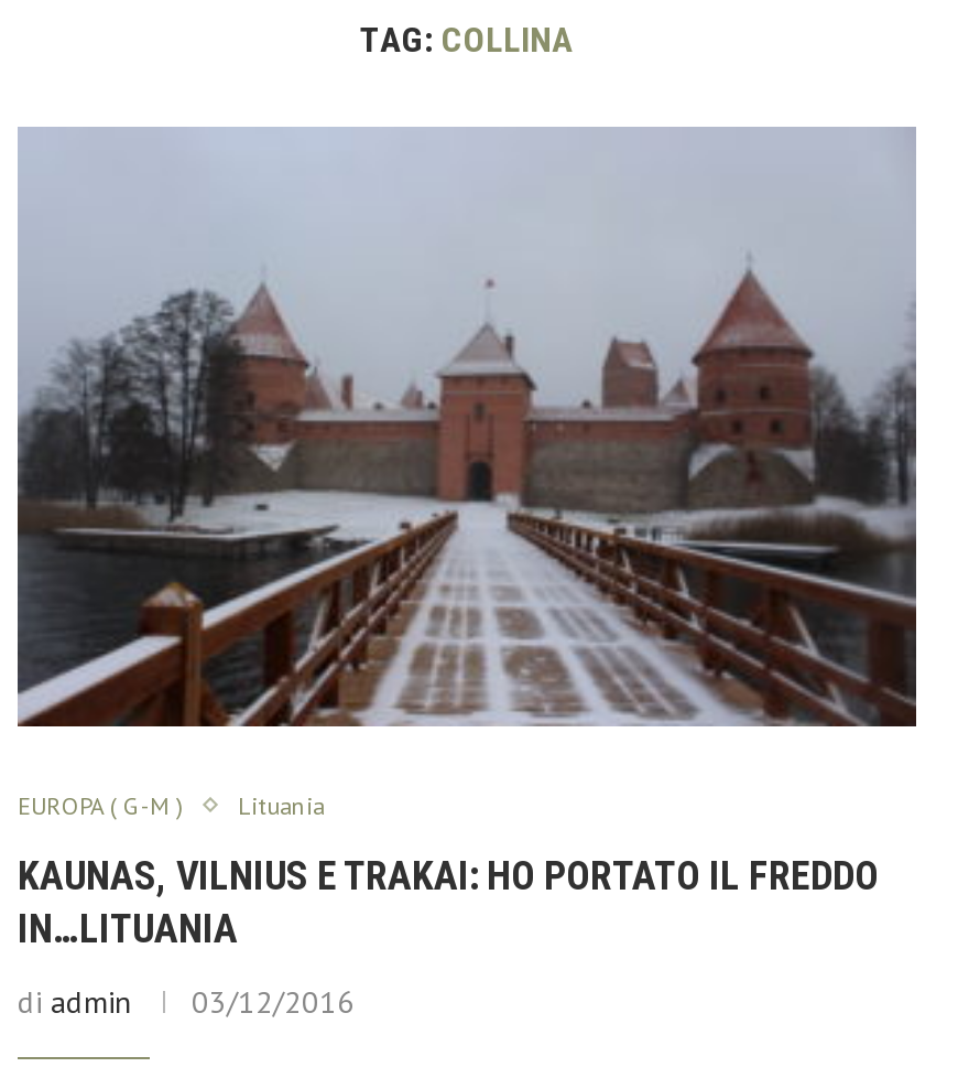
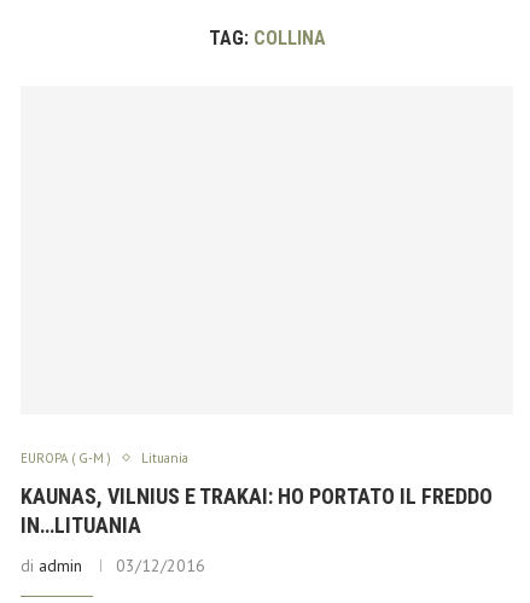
- [image]
